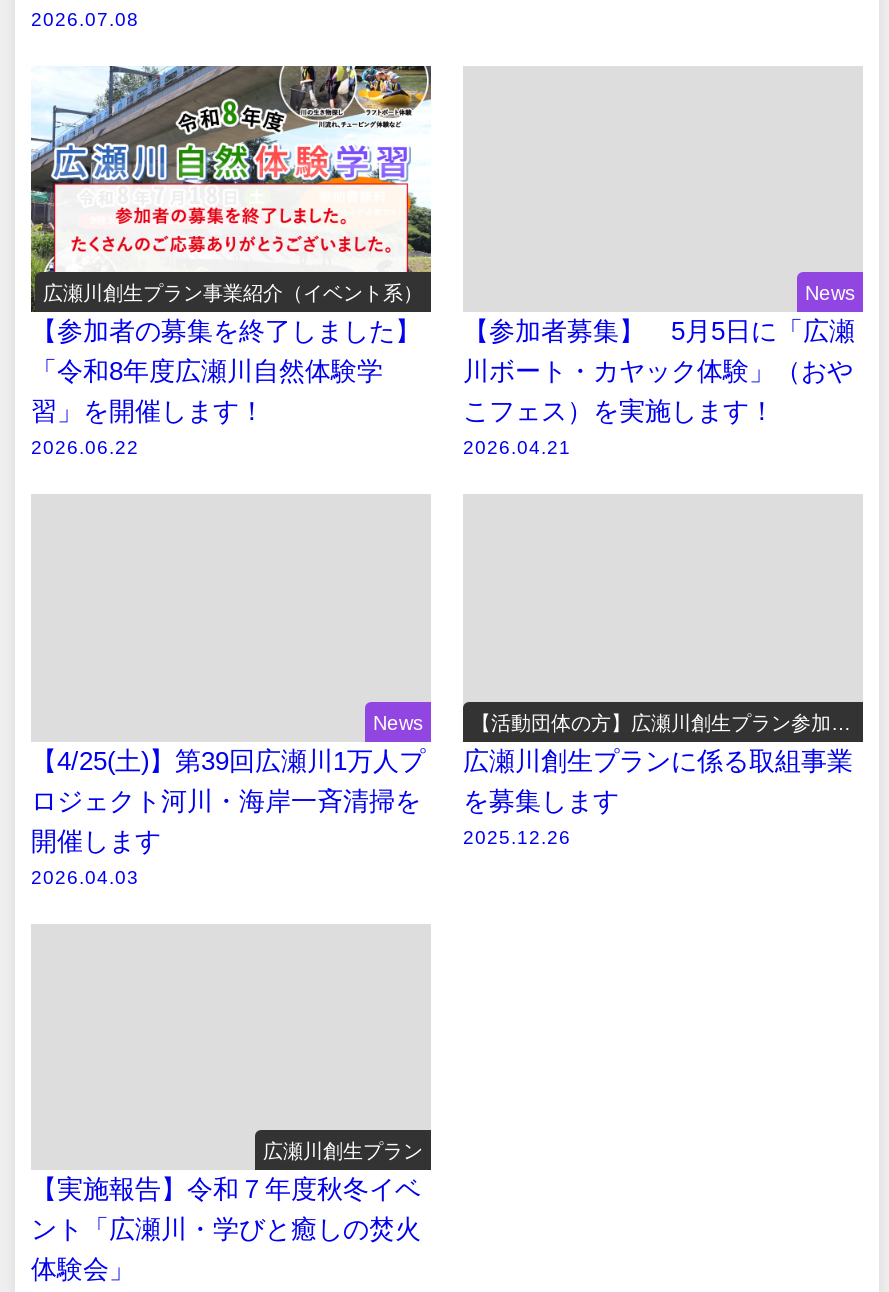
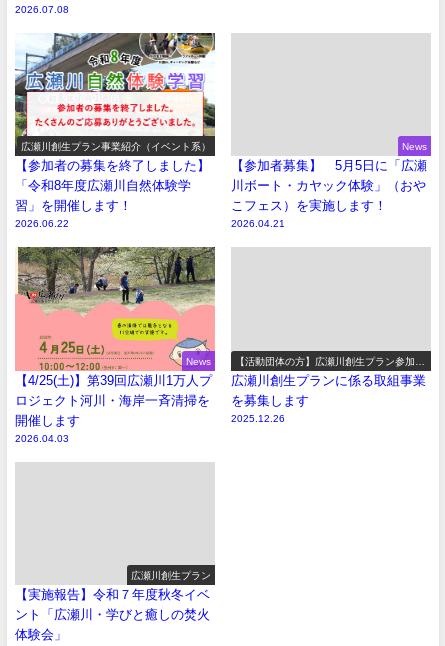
+ [image]
